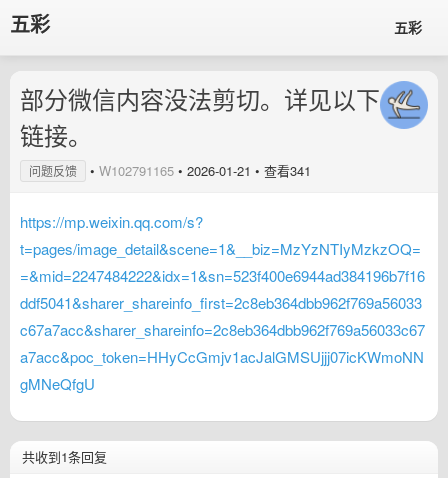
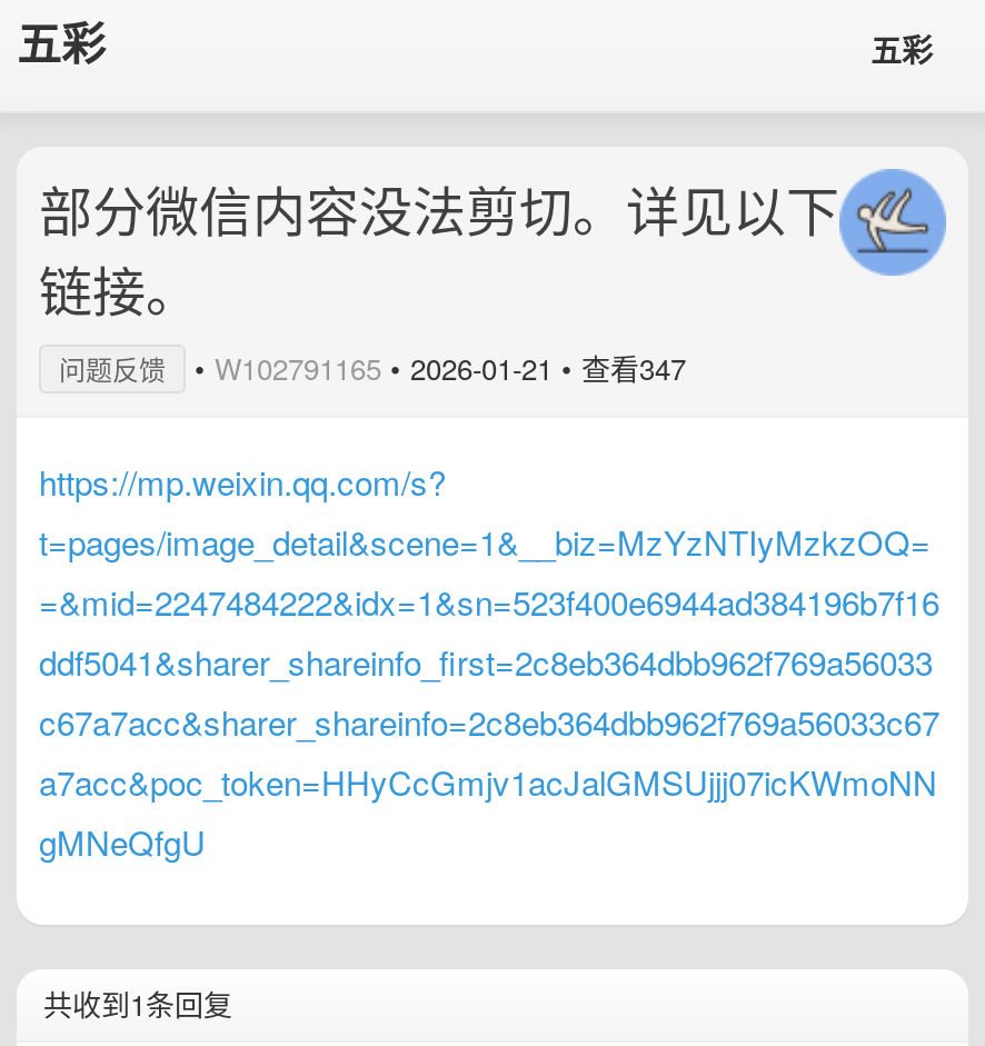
- 问题反馈 • W102791165 • 2026-01-21 • 查看341
+ 问题反馈 • W102791165 • 2026-01-21 • 查看347
